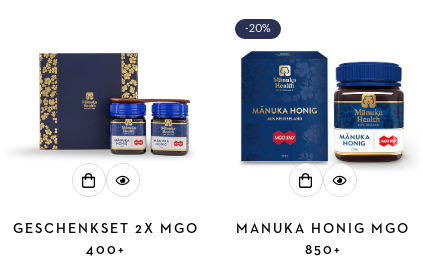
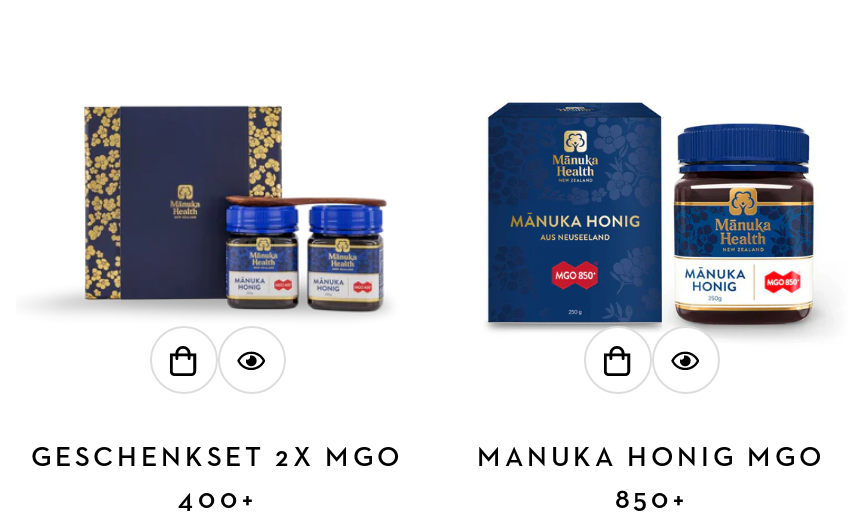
- -20%
